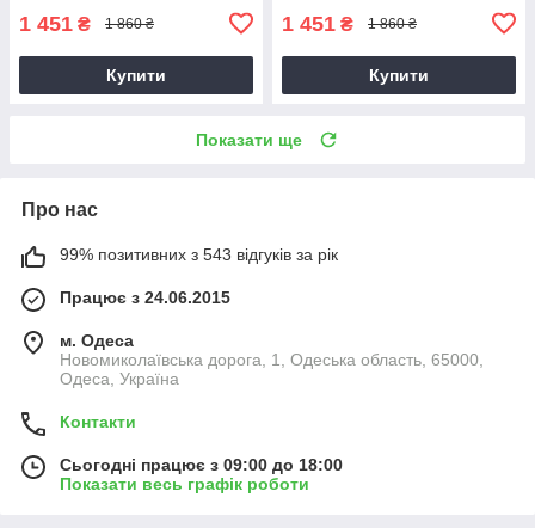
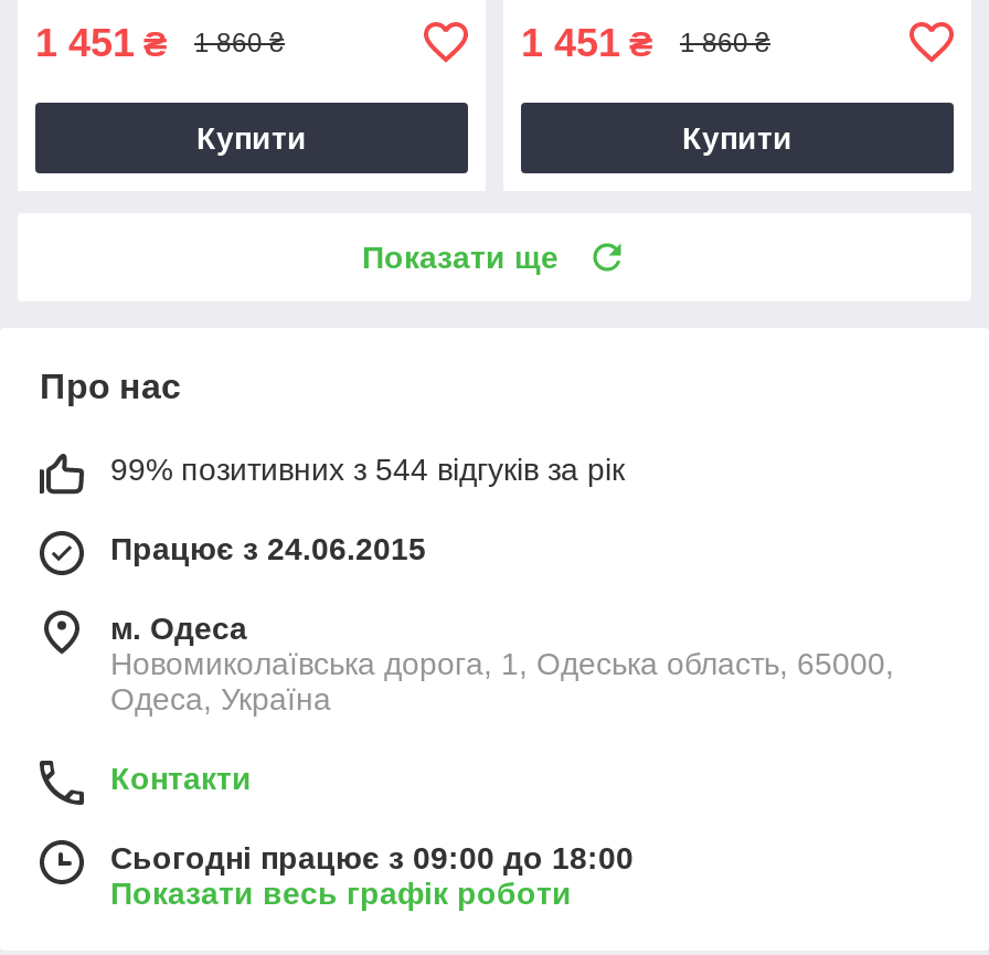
- 99% позитивних з 543 відгуків за рік
+ 99% позитивних з 544 відгуків за рік
